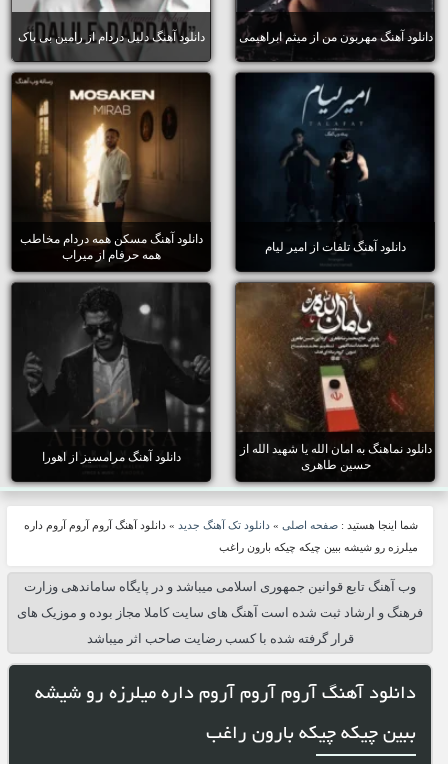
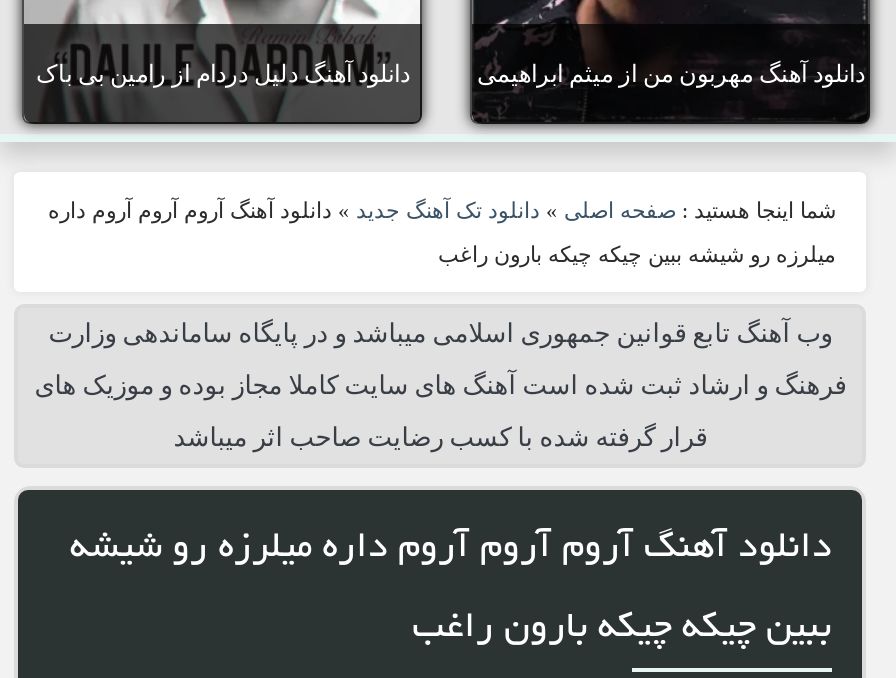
- [image]
- دانلود آهنگ مسکن همه دردام مخاطب
- همه حرفام از میراب

- [image]
- دانلود آهنگ تلفات از امیر لیام

- [image]
- دانلود آهنگ مرامسیز از اهورا

- دانلود نماهنگ به امان الله یا شهید الله از
- حسین طاهری
